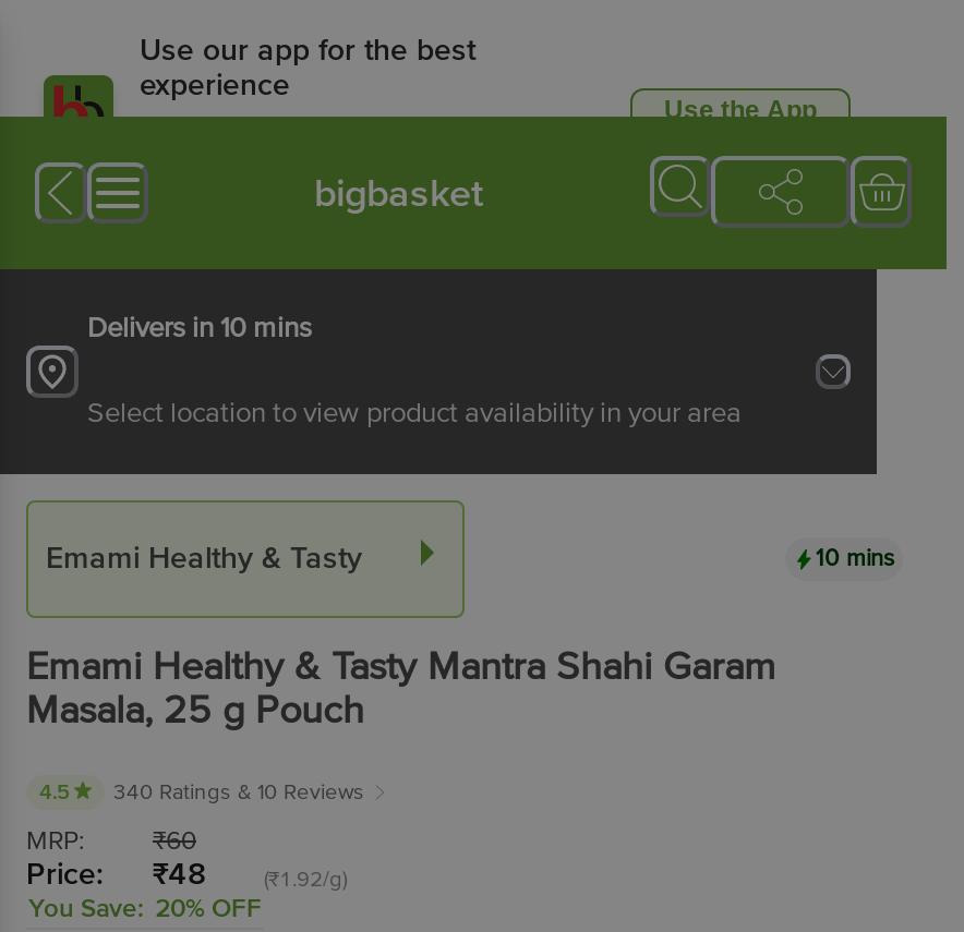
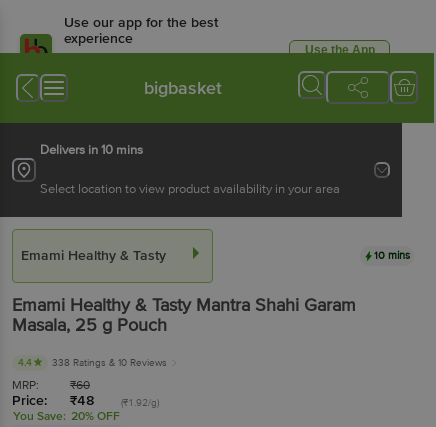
- 4.5
+ 4.4

- 340 Ratings & 10 Reviews
+ 338 Ratings & 10 Reviews
